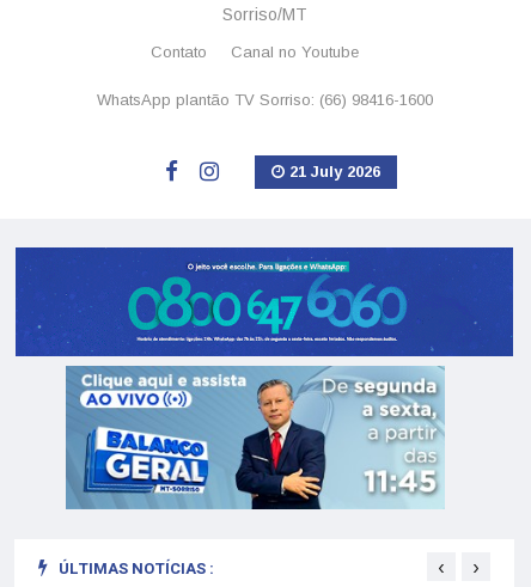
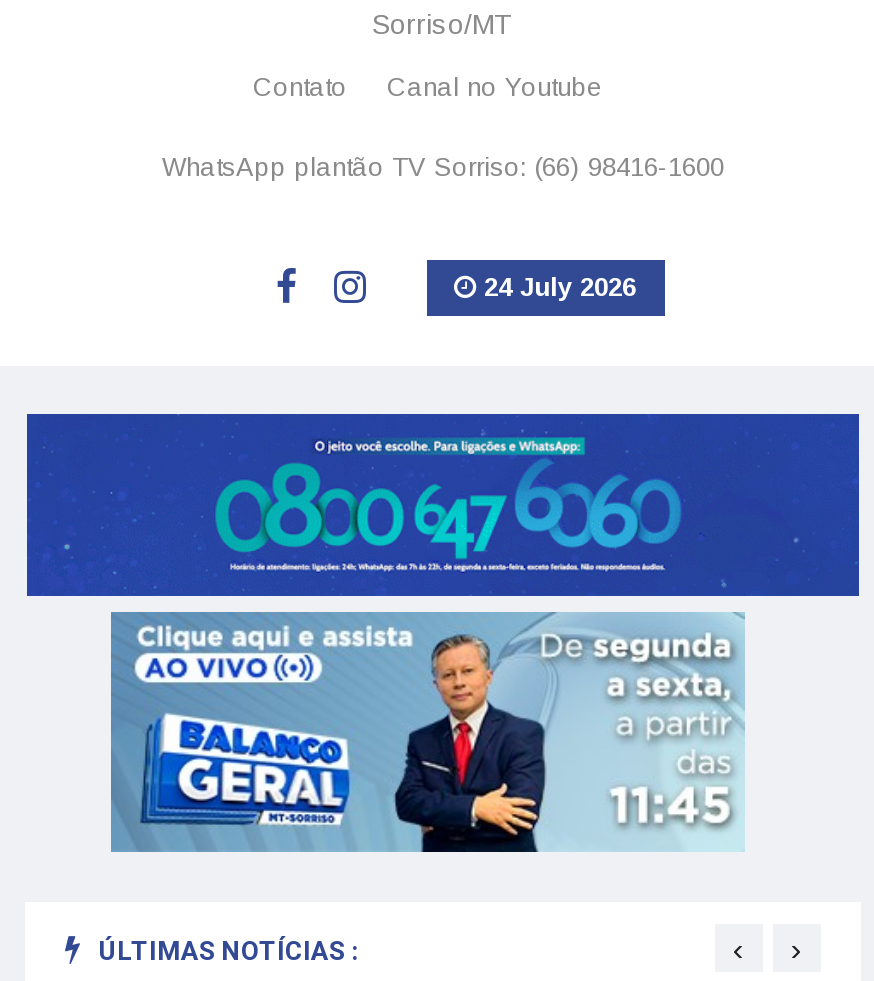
- 21 July 2026
+ 24 July 2026
